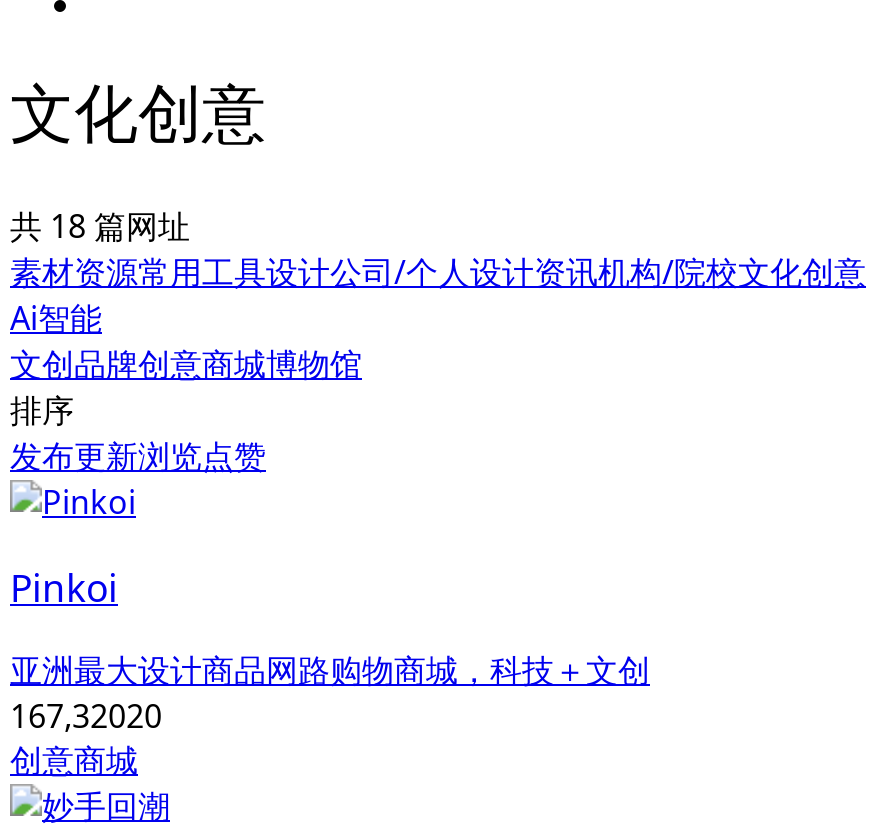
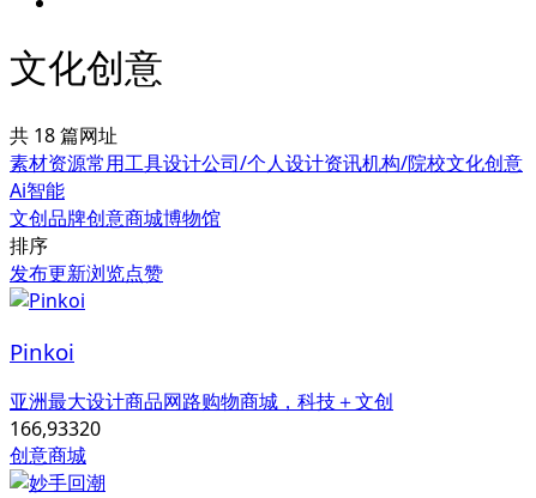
- 167,32020
+ 166,93320
